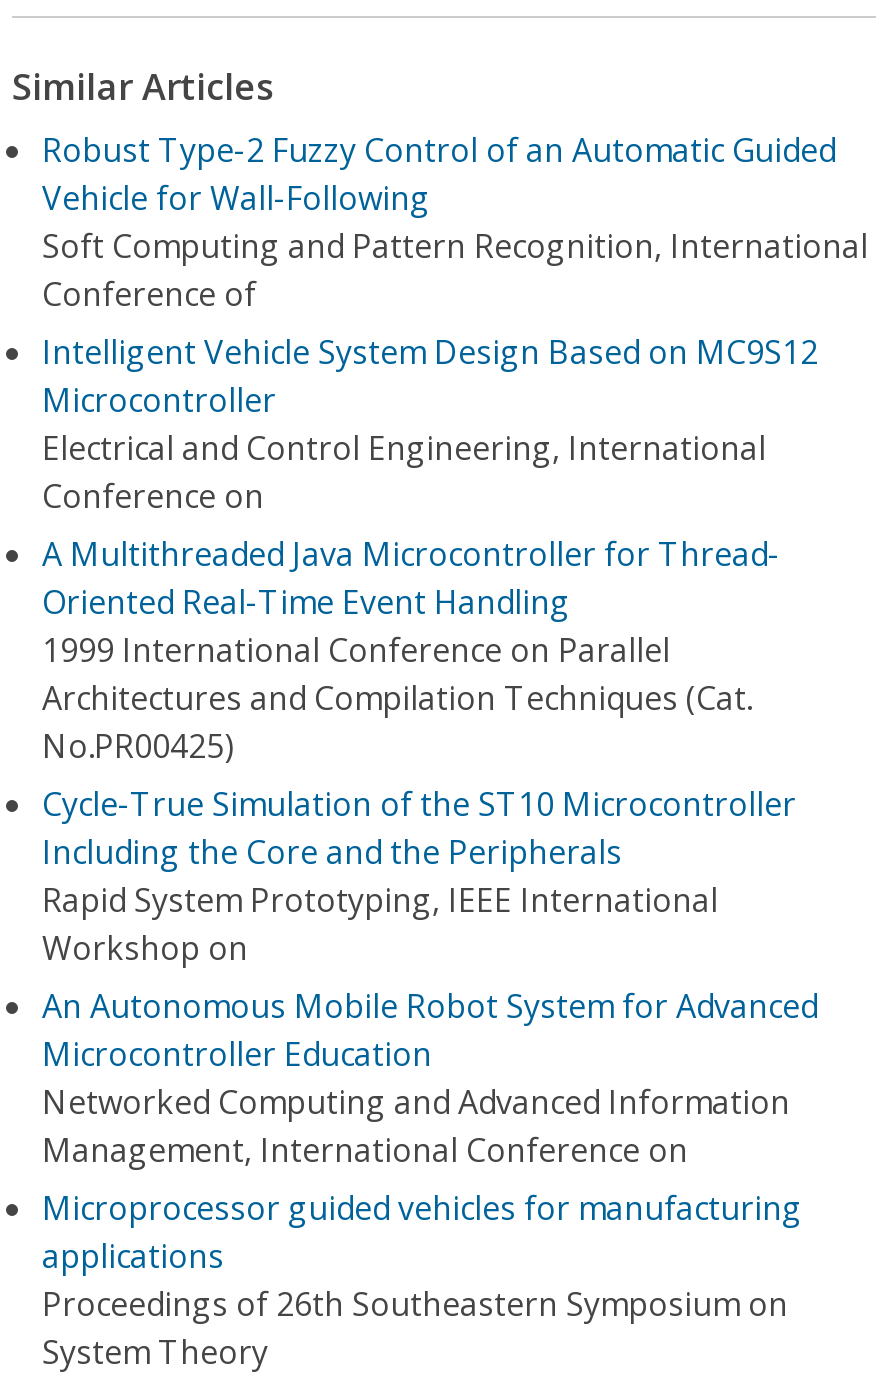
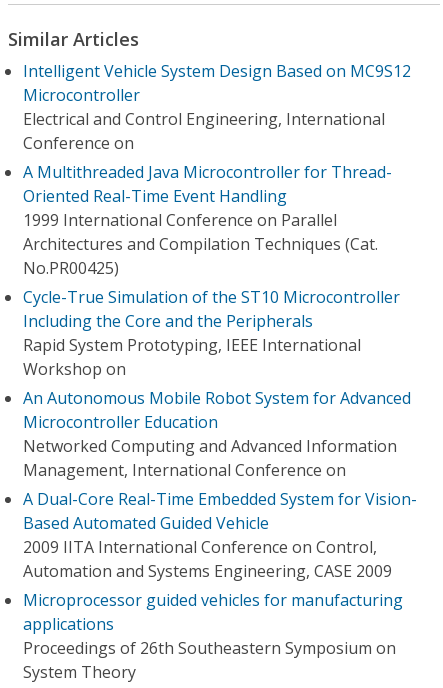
- Robust Type-2 Fuzzy Control of an Automatic Guided
- Vehicle for Wall-Following
- Soft Computing and Pattern Recognition, International
- Conference of

moved up: Intelligent Vehicle System Design Based on MC9S12 | Microcontroller | Electrical and Control Engineering, International | ... | Networked Computing and Advanced Information | Management, International Conference on

+ A Dual-Core Real-Time Embedded System for Vision-
+ Based Automated Guided Vehicle
+ 2009 IITA International Conference on Control,
+ Automation and Systems Engineering, CASE 2009
